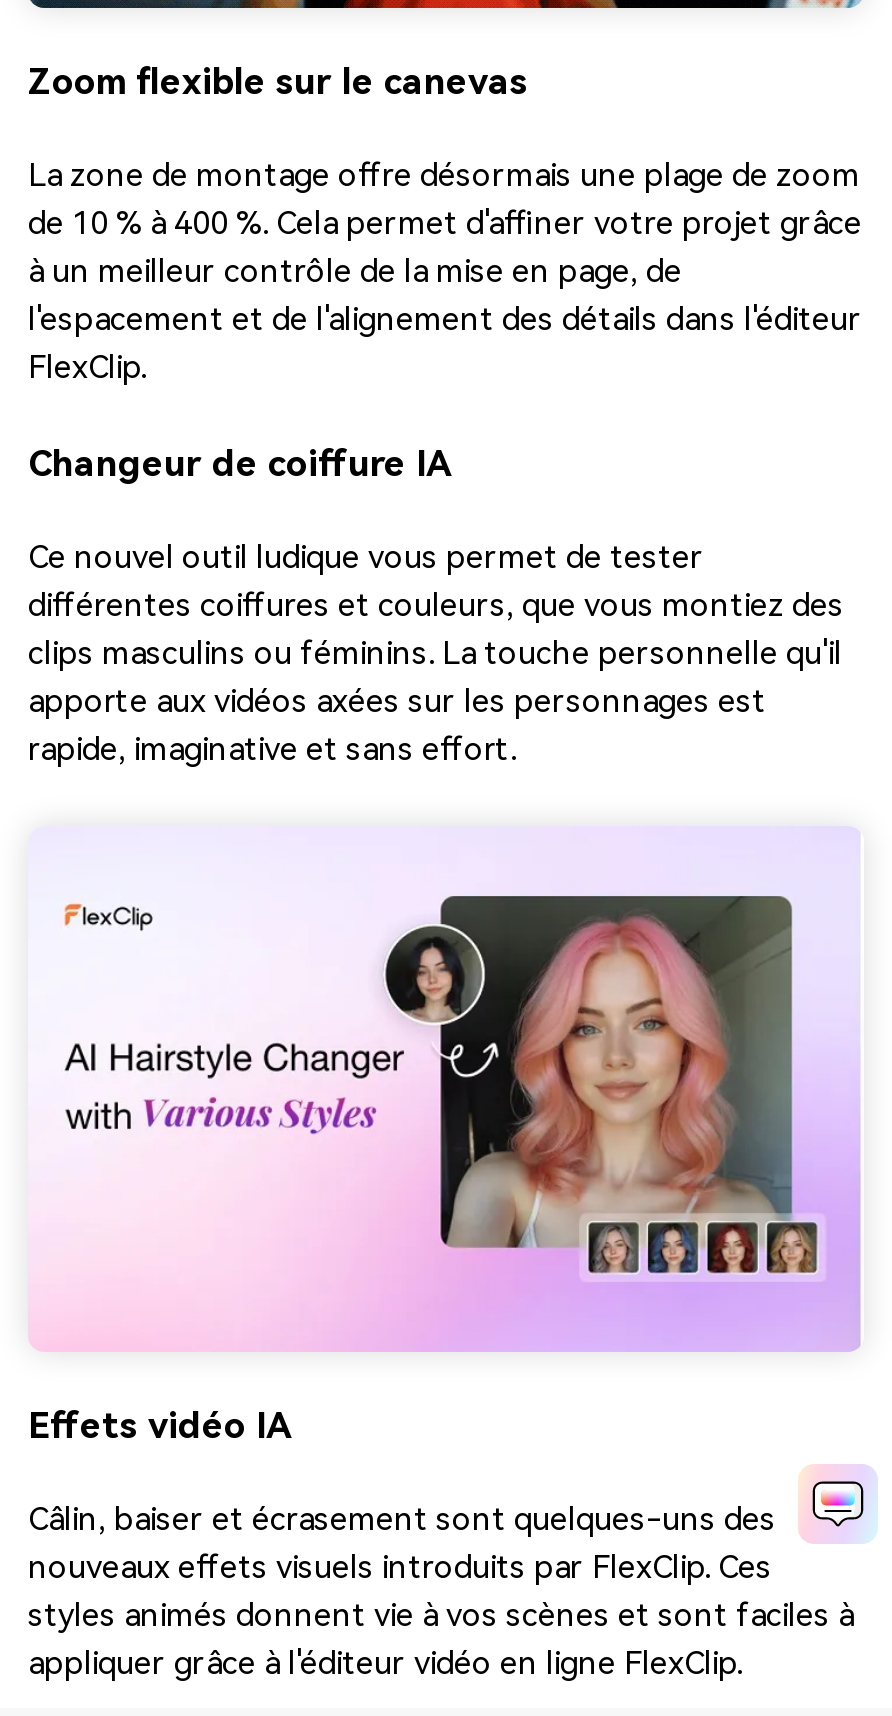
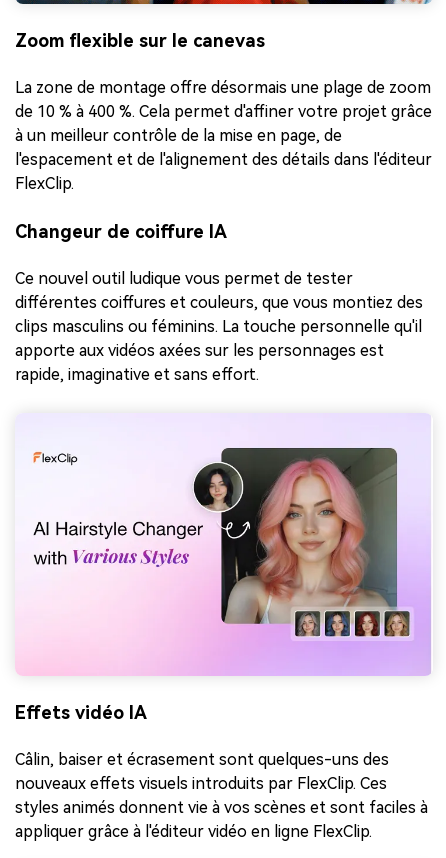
- [image]
